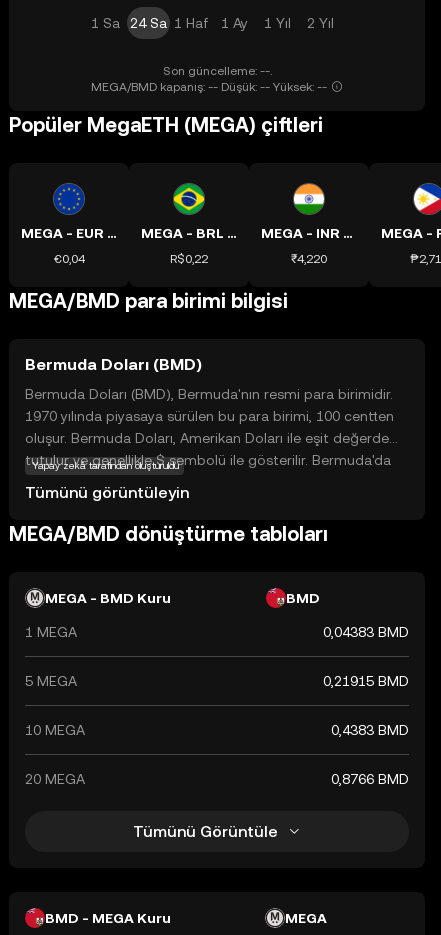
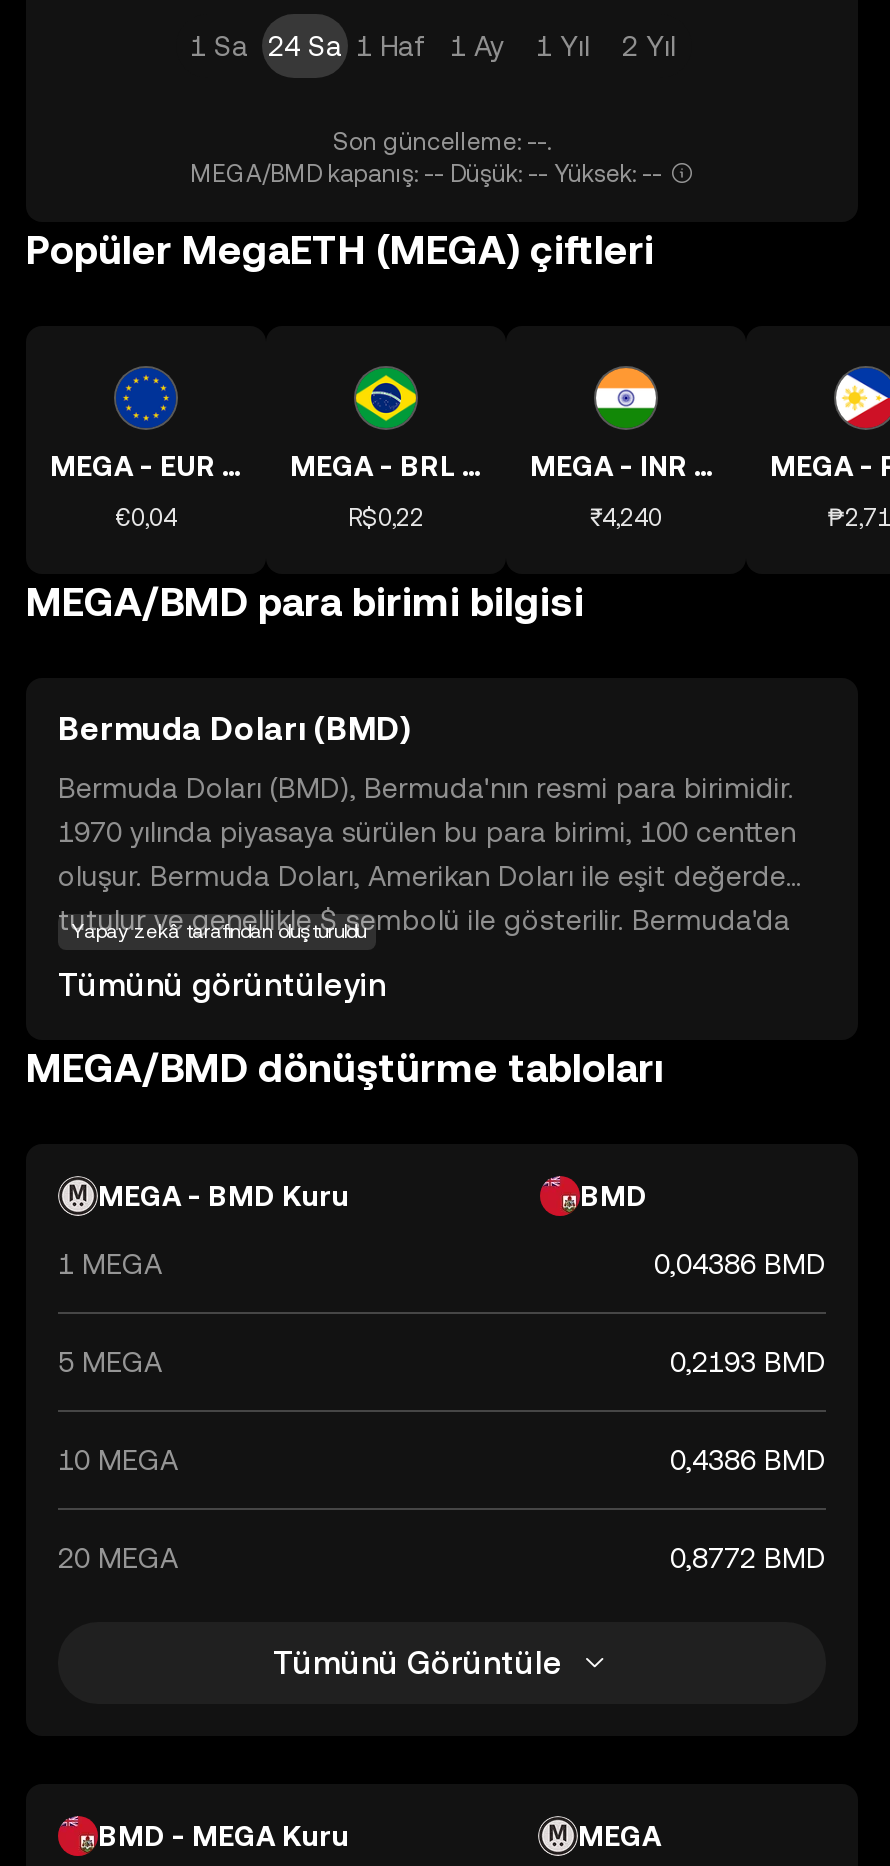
- ₹4,220
+ ₹4,240

- 0,04383 BMD
+ 0,04386 BMD

- 0,21915 BMD
+ 0,2193 BMD

- 0,4383 BMD
+ 0,4386 BMD

- 0,8766 BMD
+ 0,8772 BMD
